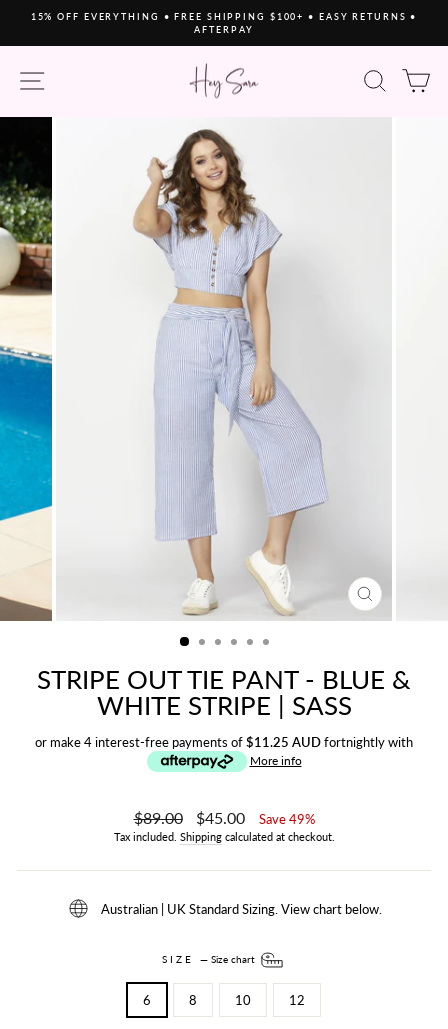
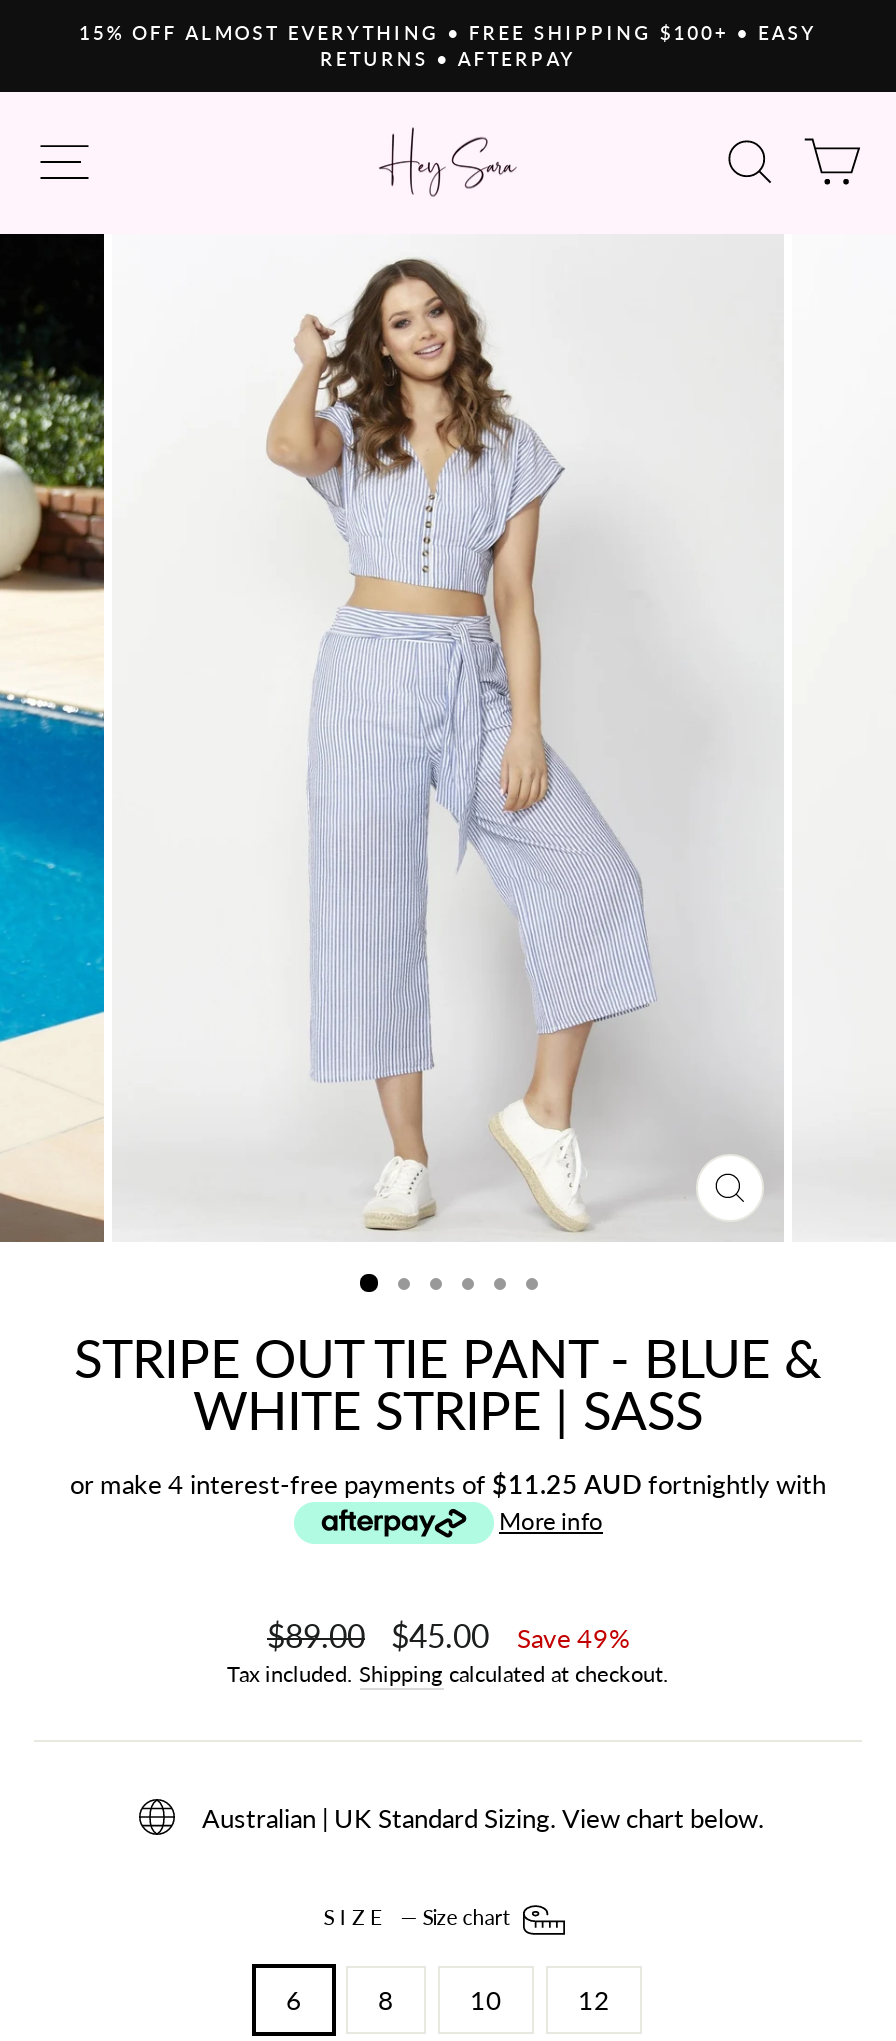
- 15% OFF EVERYTHING • FREE SHIPPING $100+ • EASY RETURNS •
- AFTERPAY
+ 15% OFF ALMOST EVERYTHING • FREE SHIPPING $100+ • EASY
+ RETURNS • AFTERPAY
